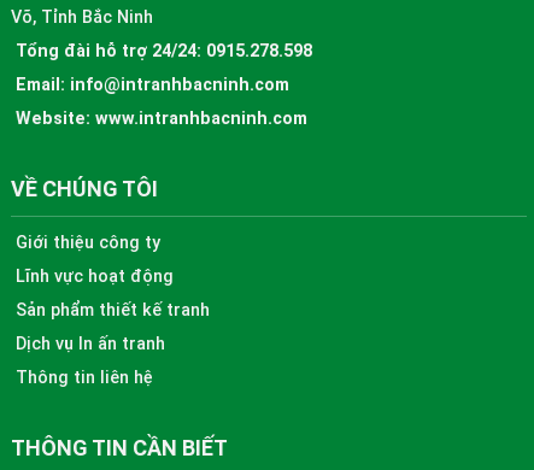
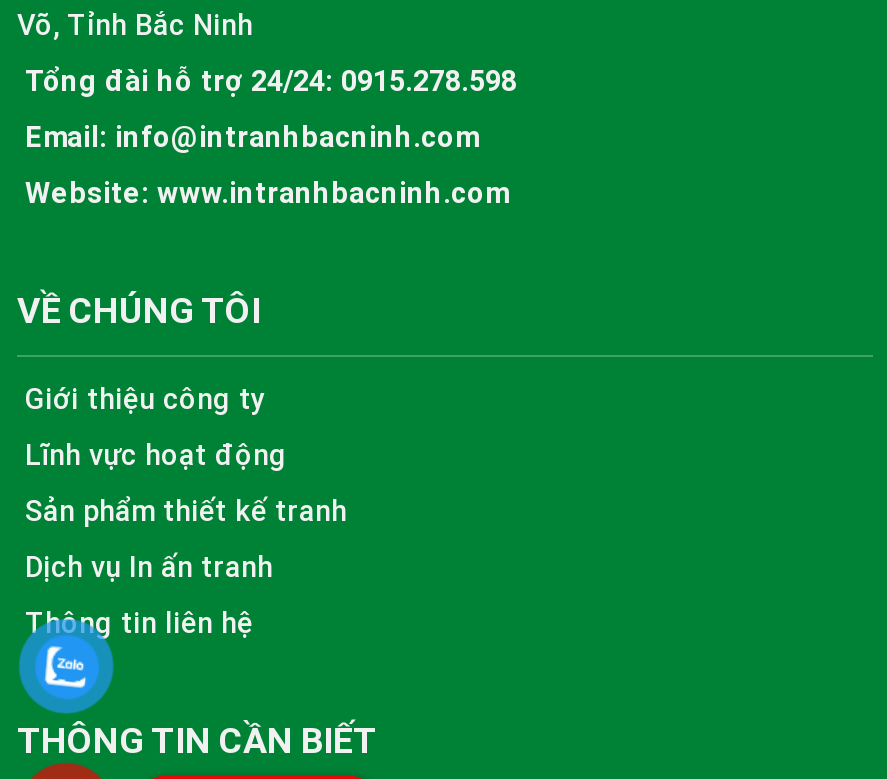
+ [image]
